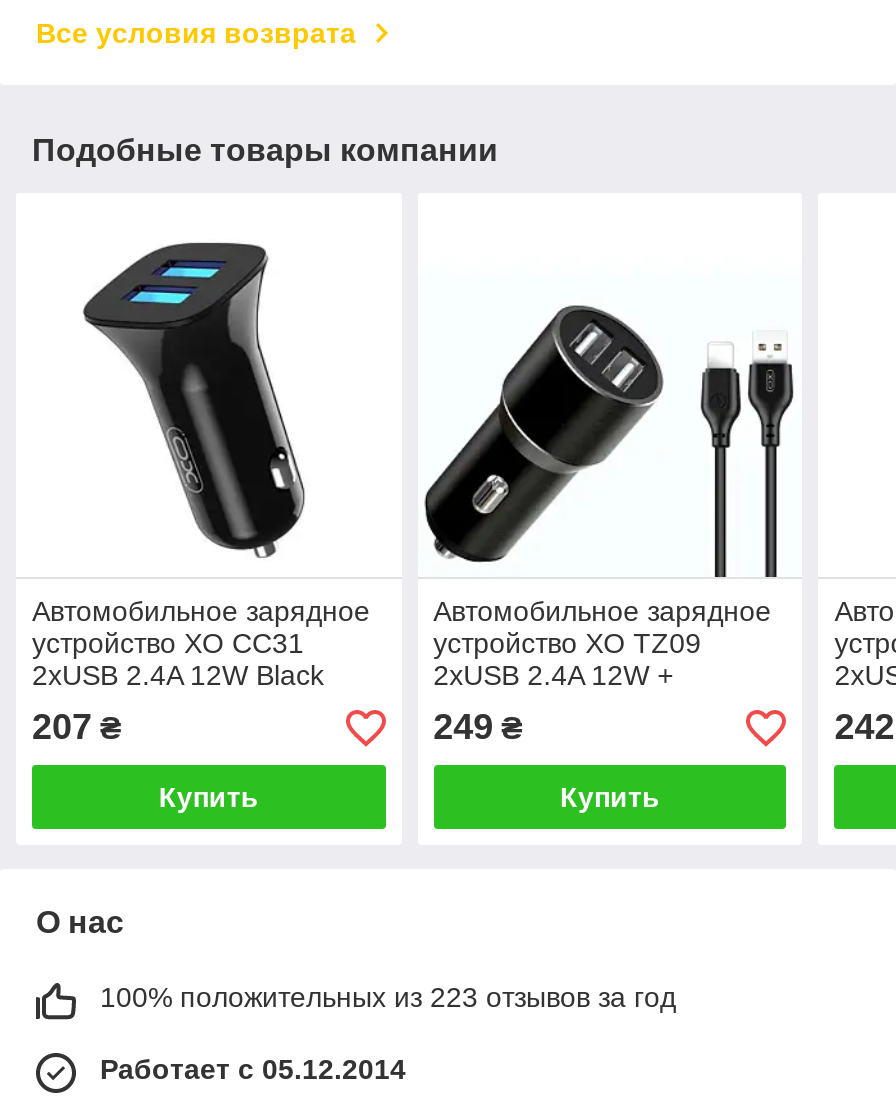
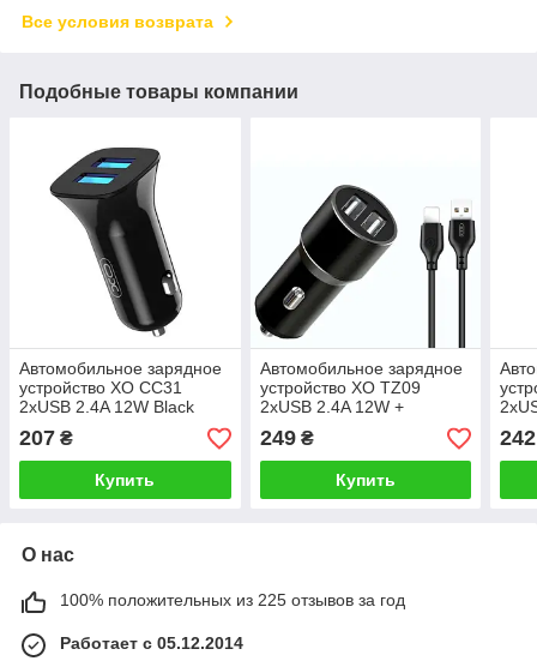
- 100% положительных из 223 отзывов за год
+ 100% положительных из 225 отзывов за год
